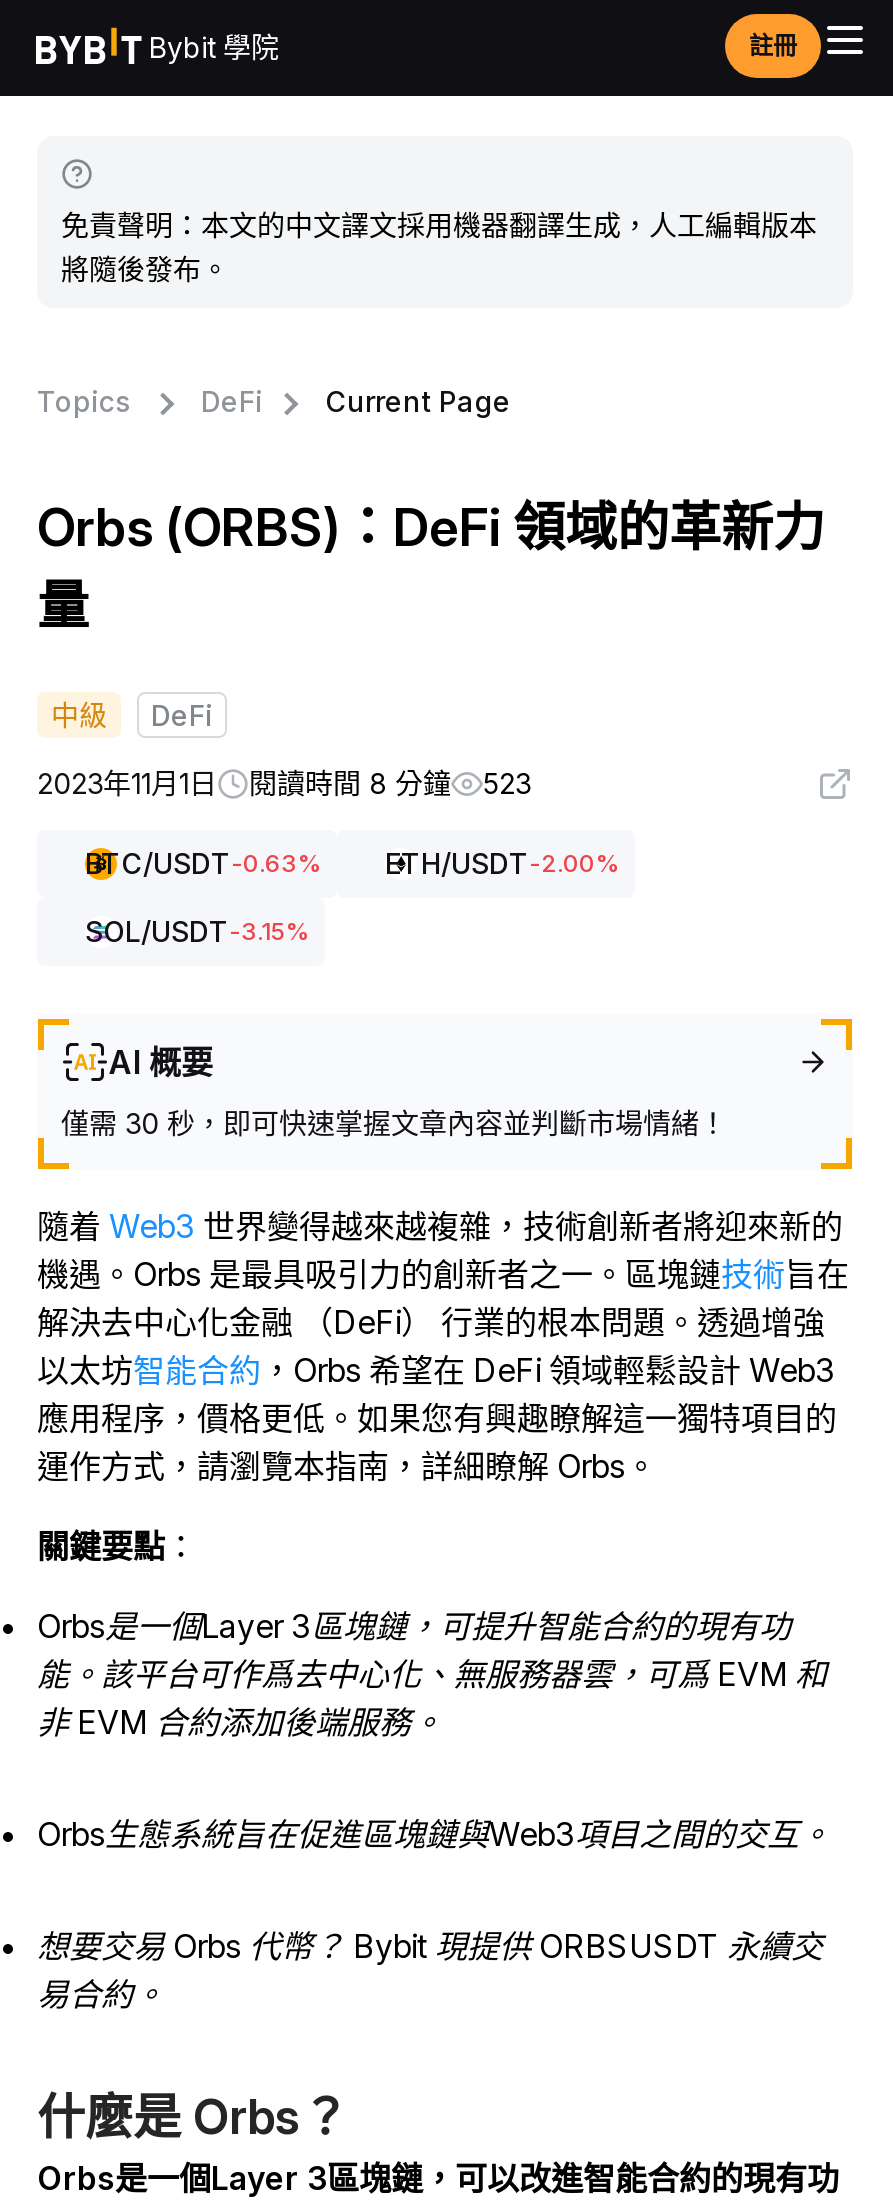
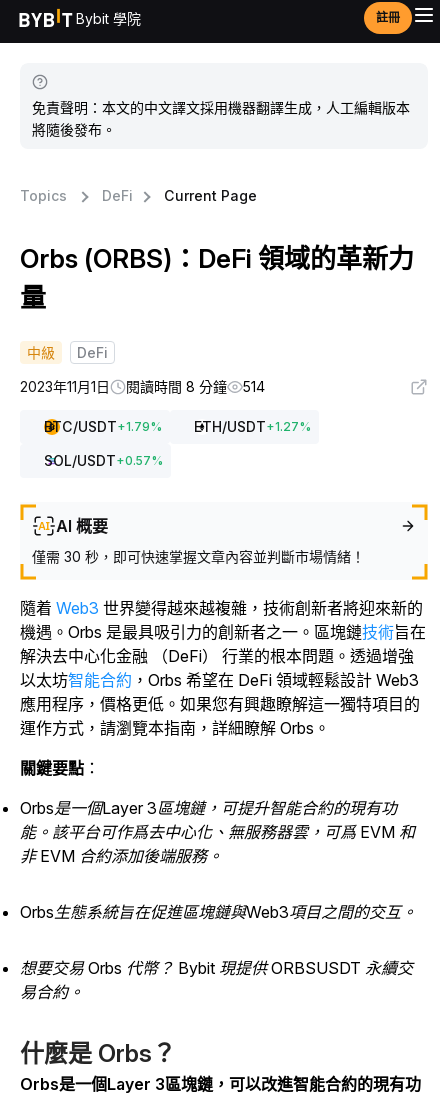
- 2023年11月1日 閱讀時間 8 分鐘 523
+ 2023年11月1日 閱讀時間 8 分鐘 514

- BTC/USDT-0.63%
- ETH/USDT-2.00%
+ BTC/USDT + 1.79%
+ ETH/USDT + 1.27%

- SOL/USDT-3.15%
+ SOL/USDT + 0.57%
